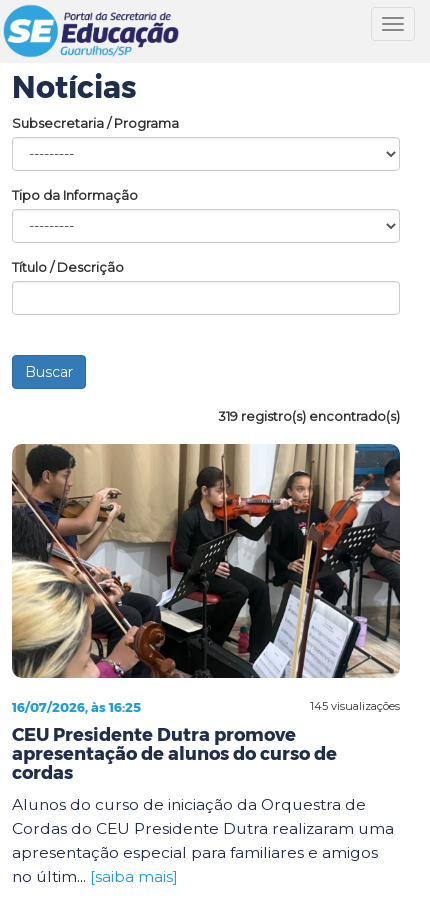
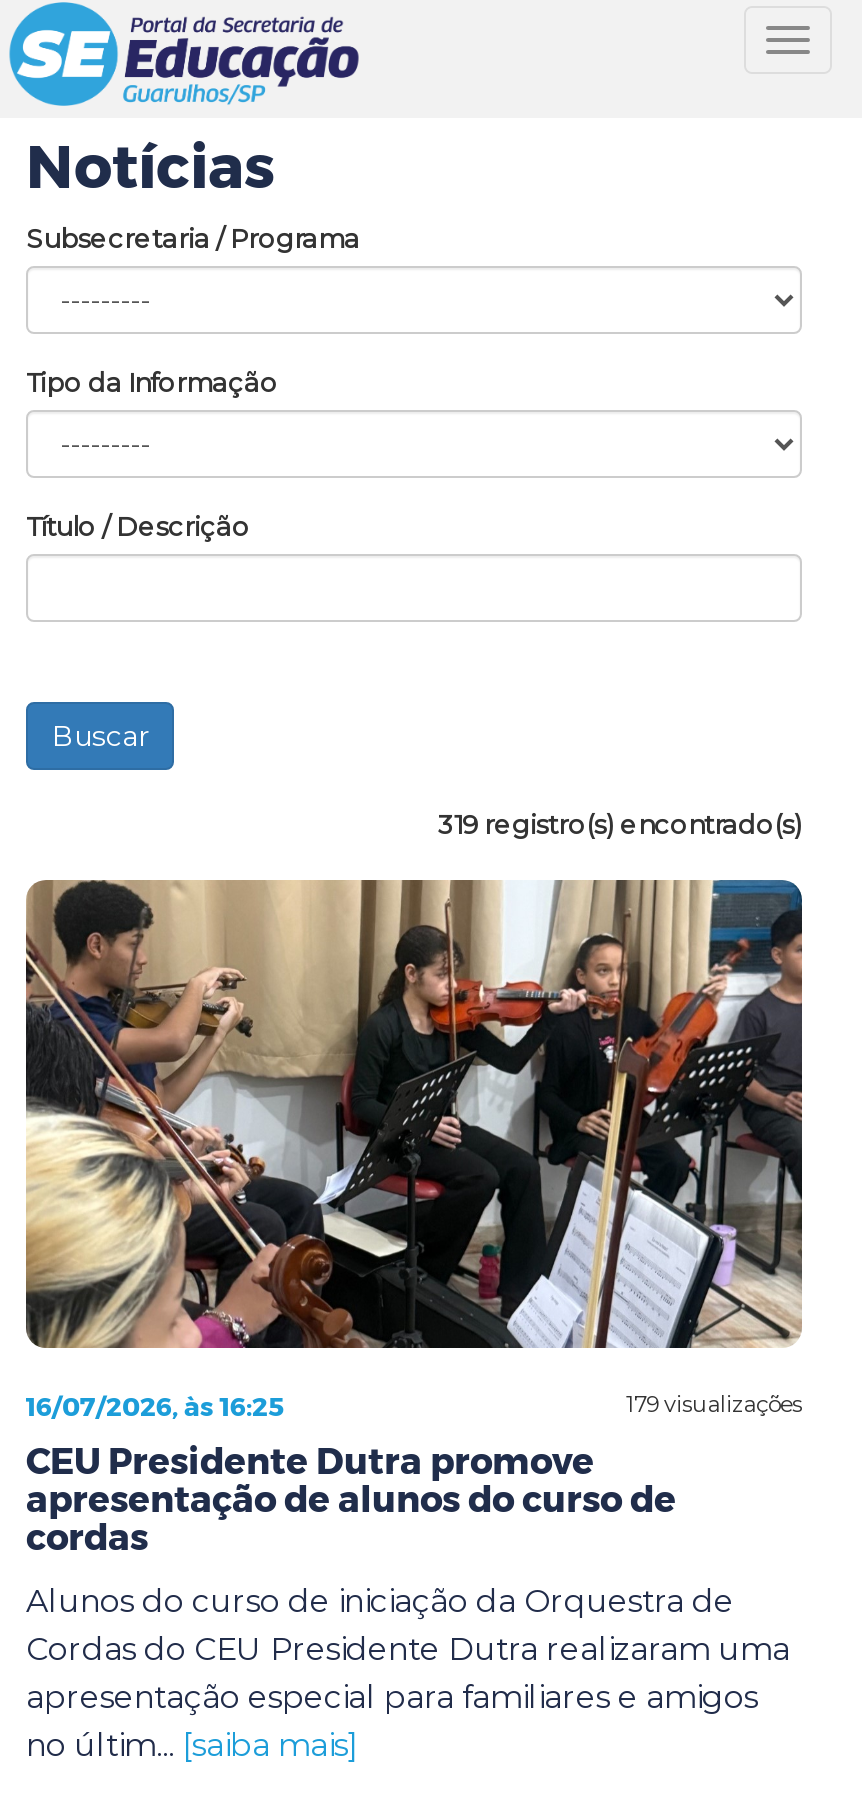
- 145 visualizações
+ 179 visualizações
